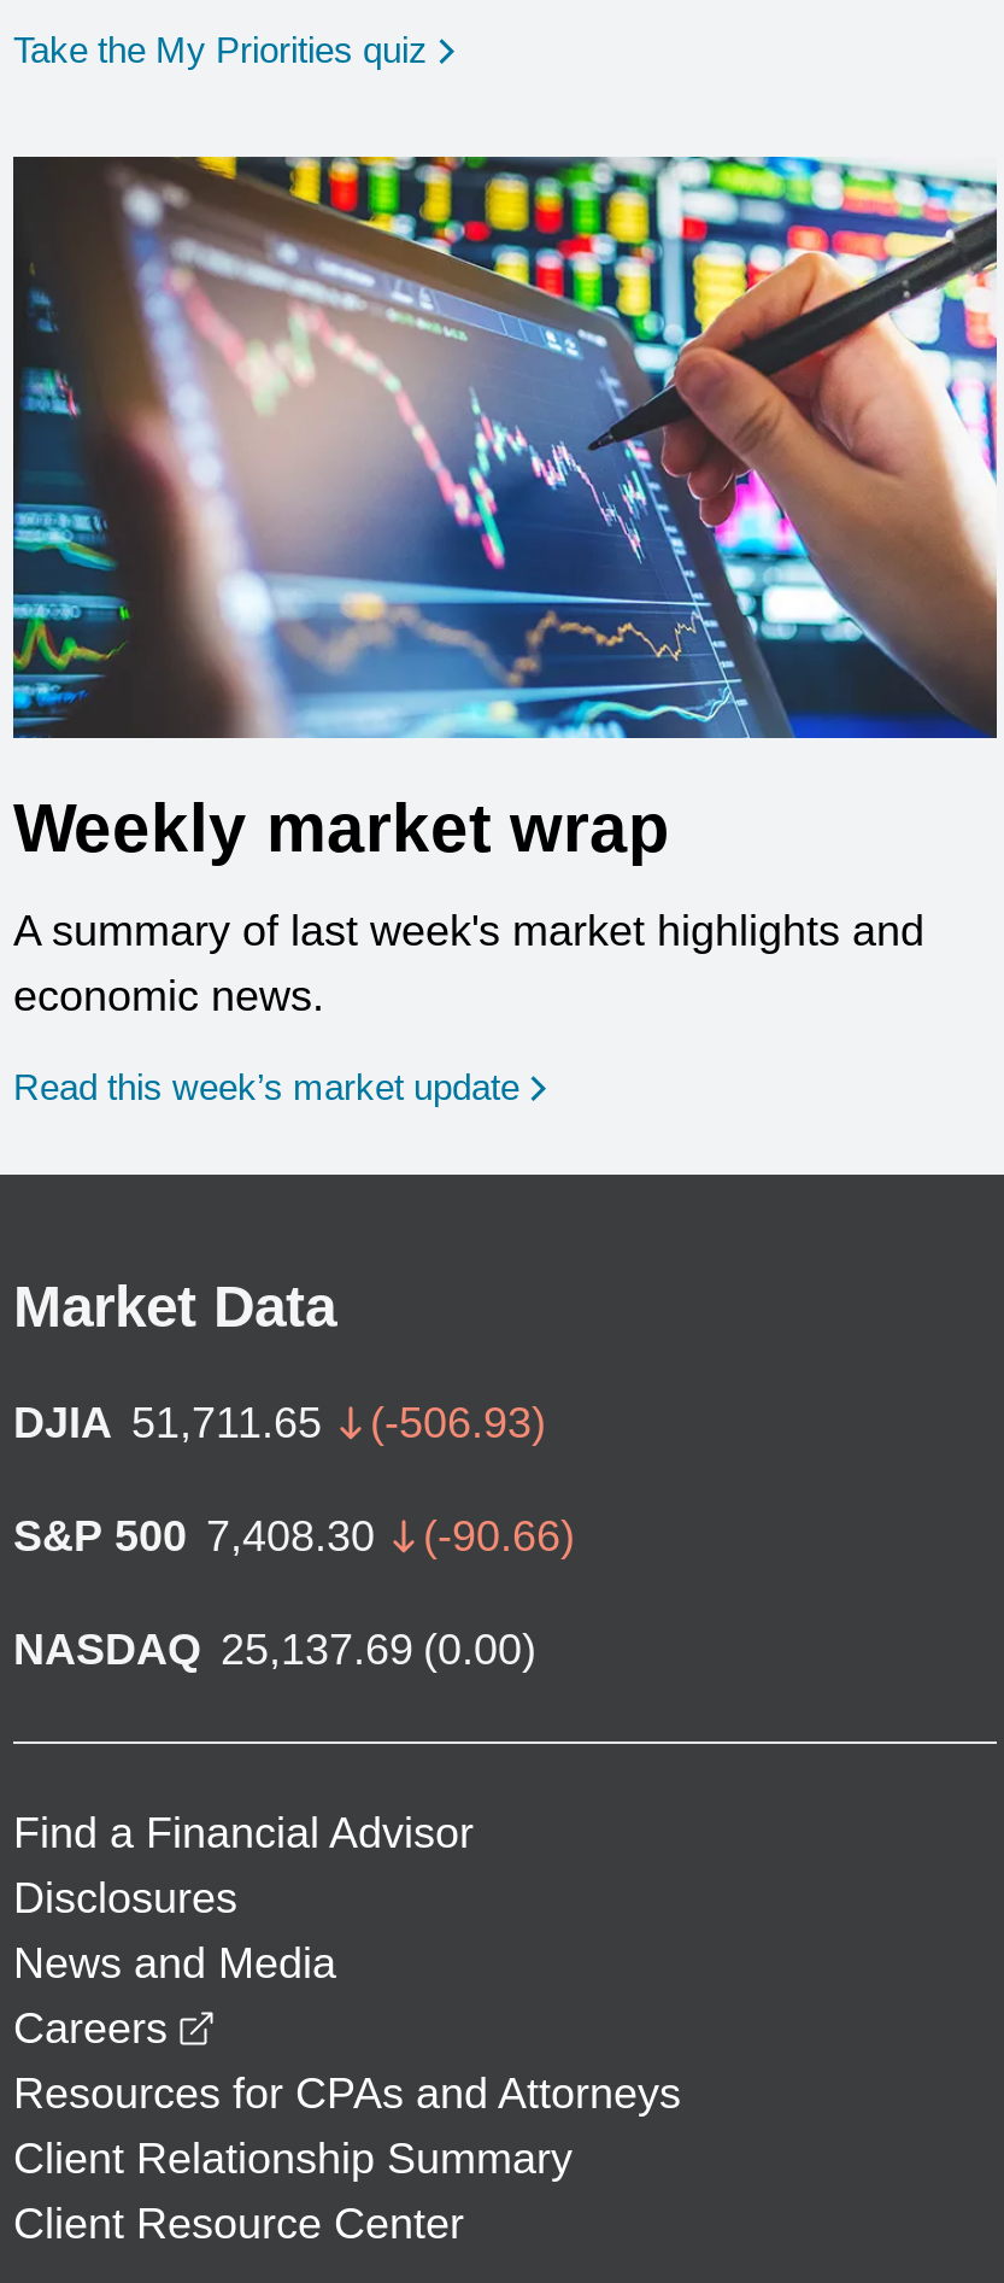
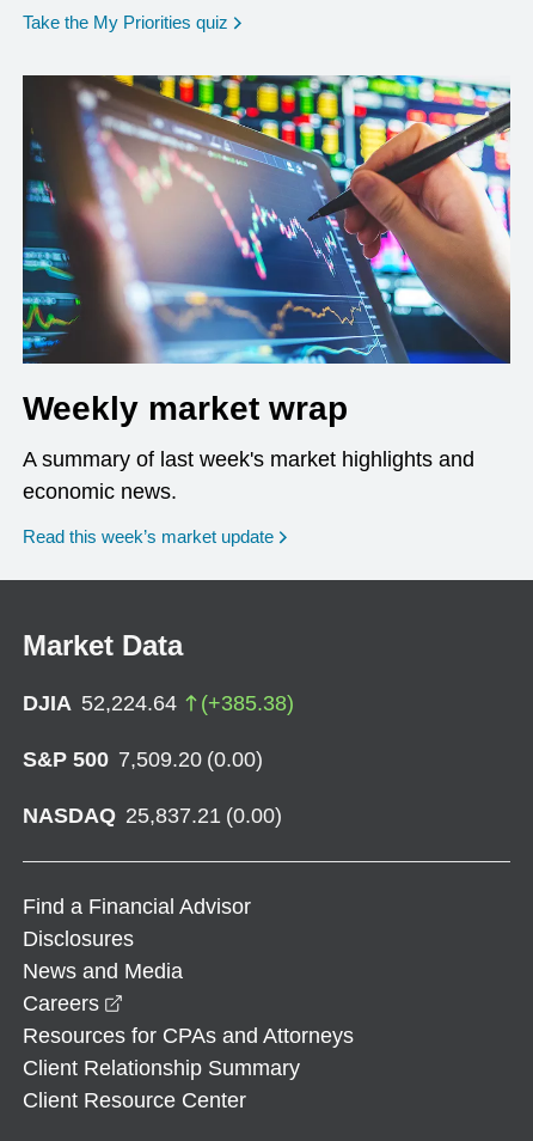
- DJIA 51,711.65
- (-506.93)
+ DJIA 52,224.64
+ (+385.38)

- S&P 500 7,408.30
- (-90.66)
+ S&P 500 7,509.20 (0.00)

- NASDAQ 25,137.69 (0.00)
+ NASDAQ 25,837.21 (0.00)
